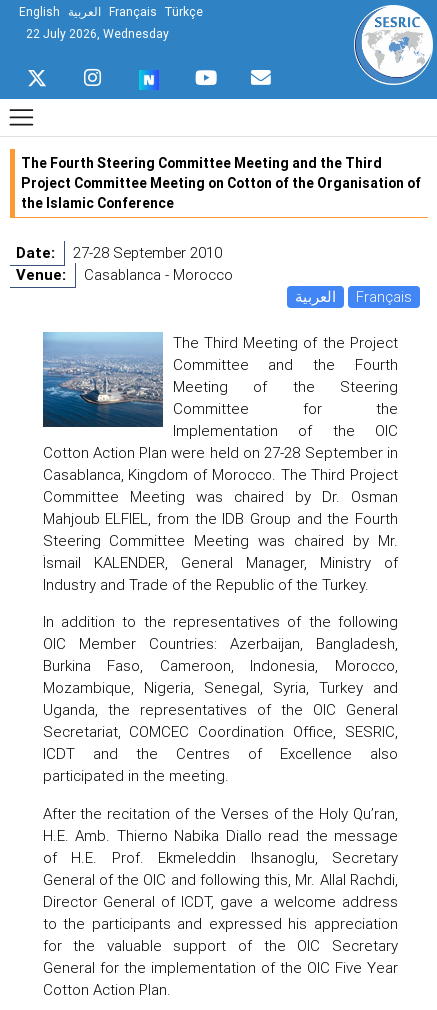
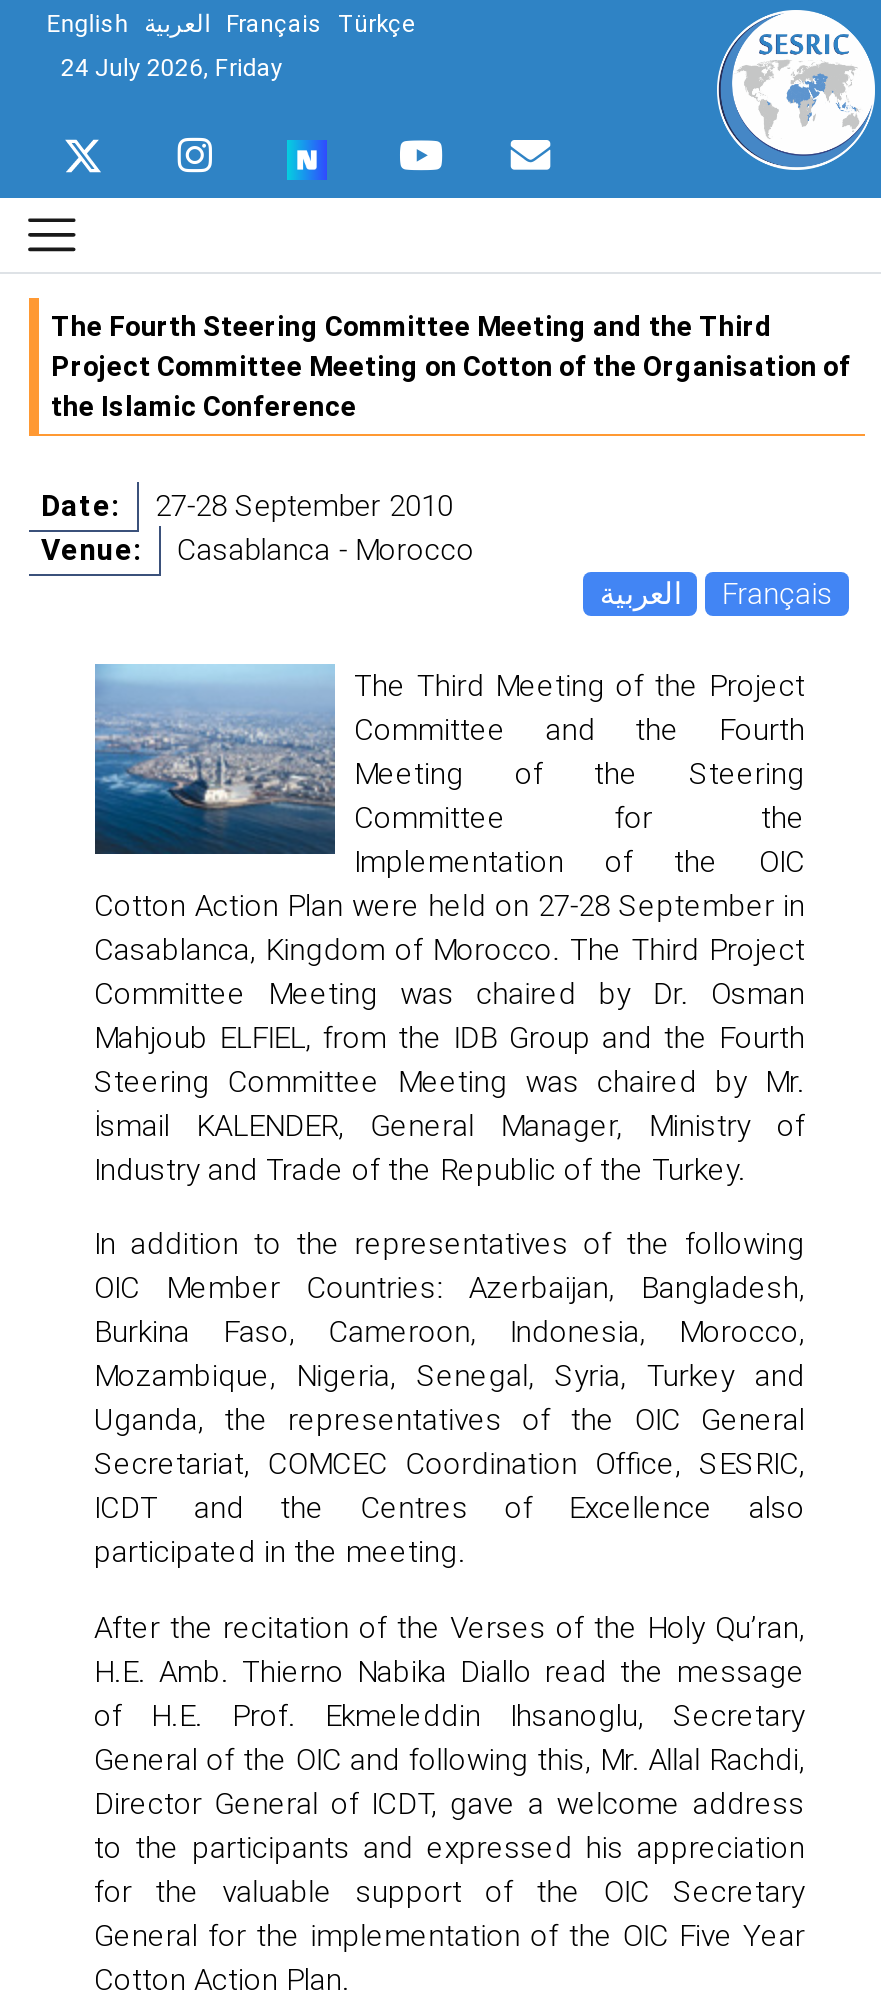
- 22 July 2026, Wednesday
+ 24 July 2026, Friday
